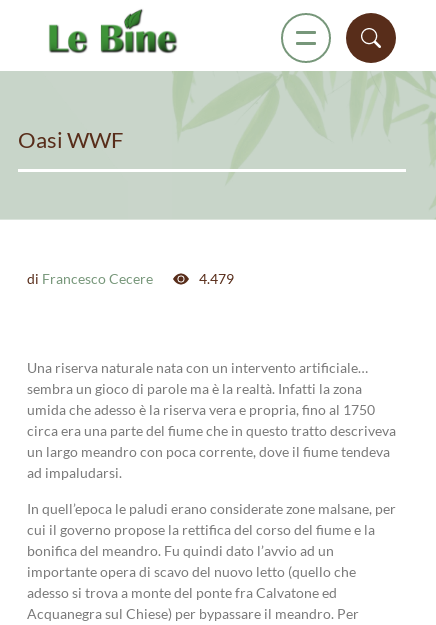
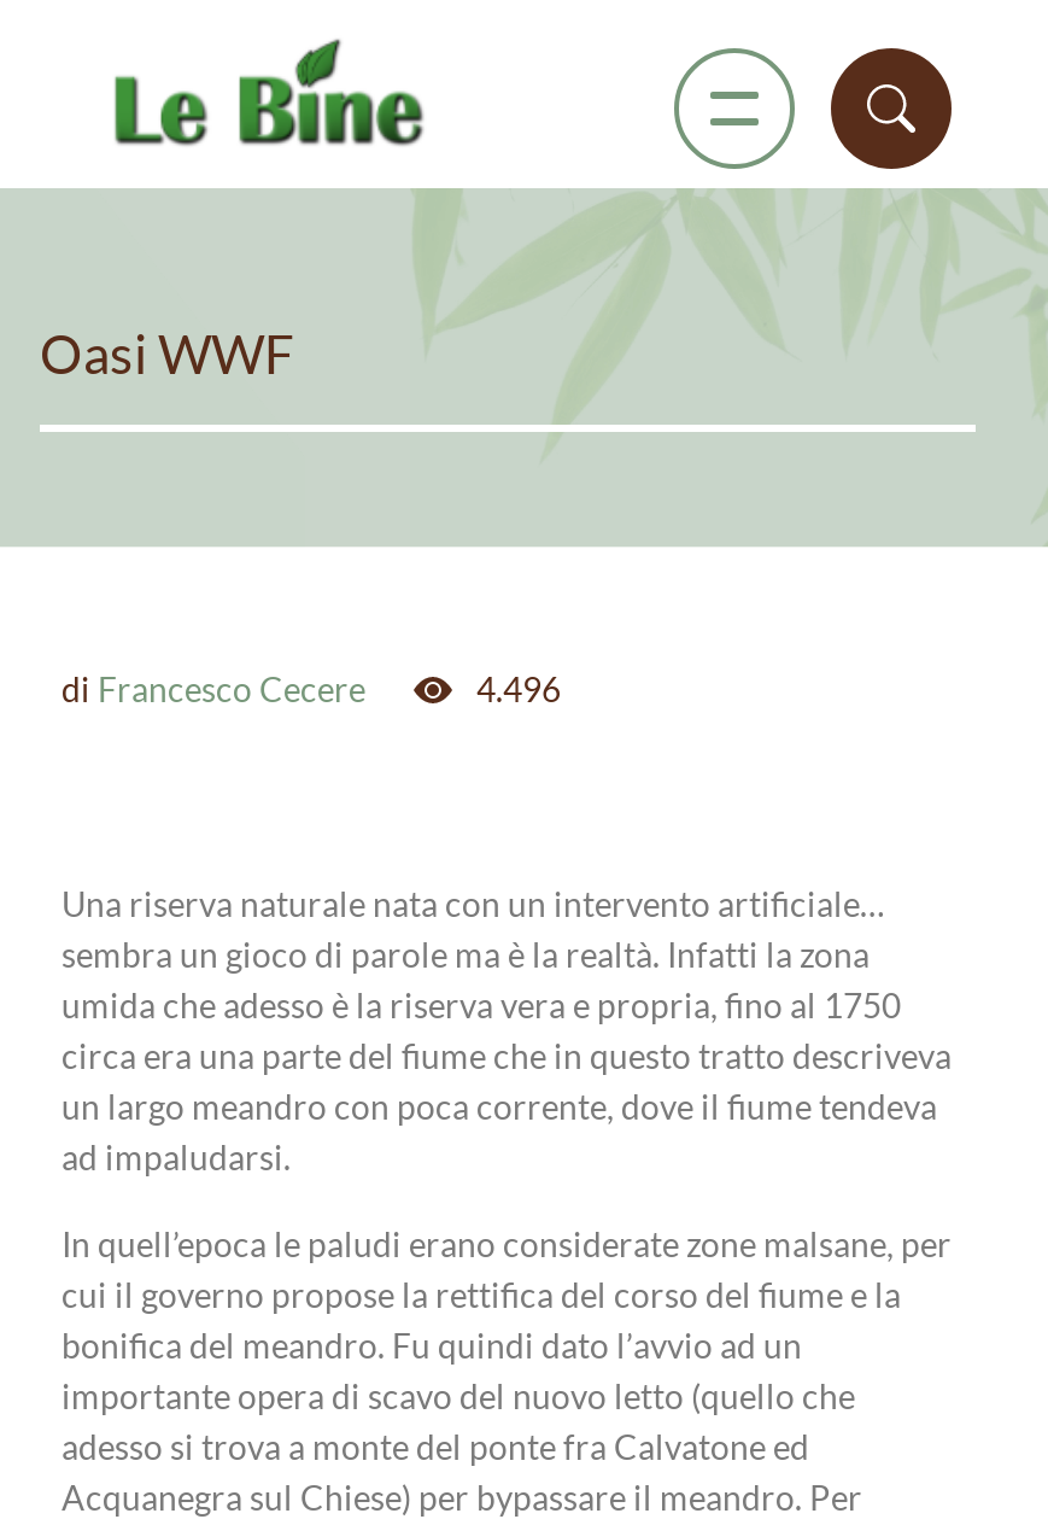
- 4.479
+ 4.496
